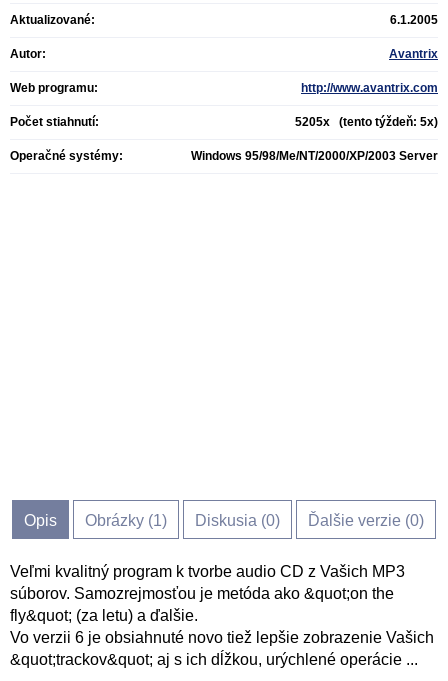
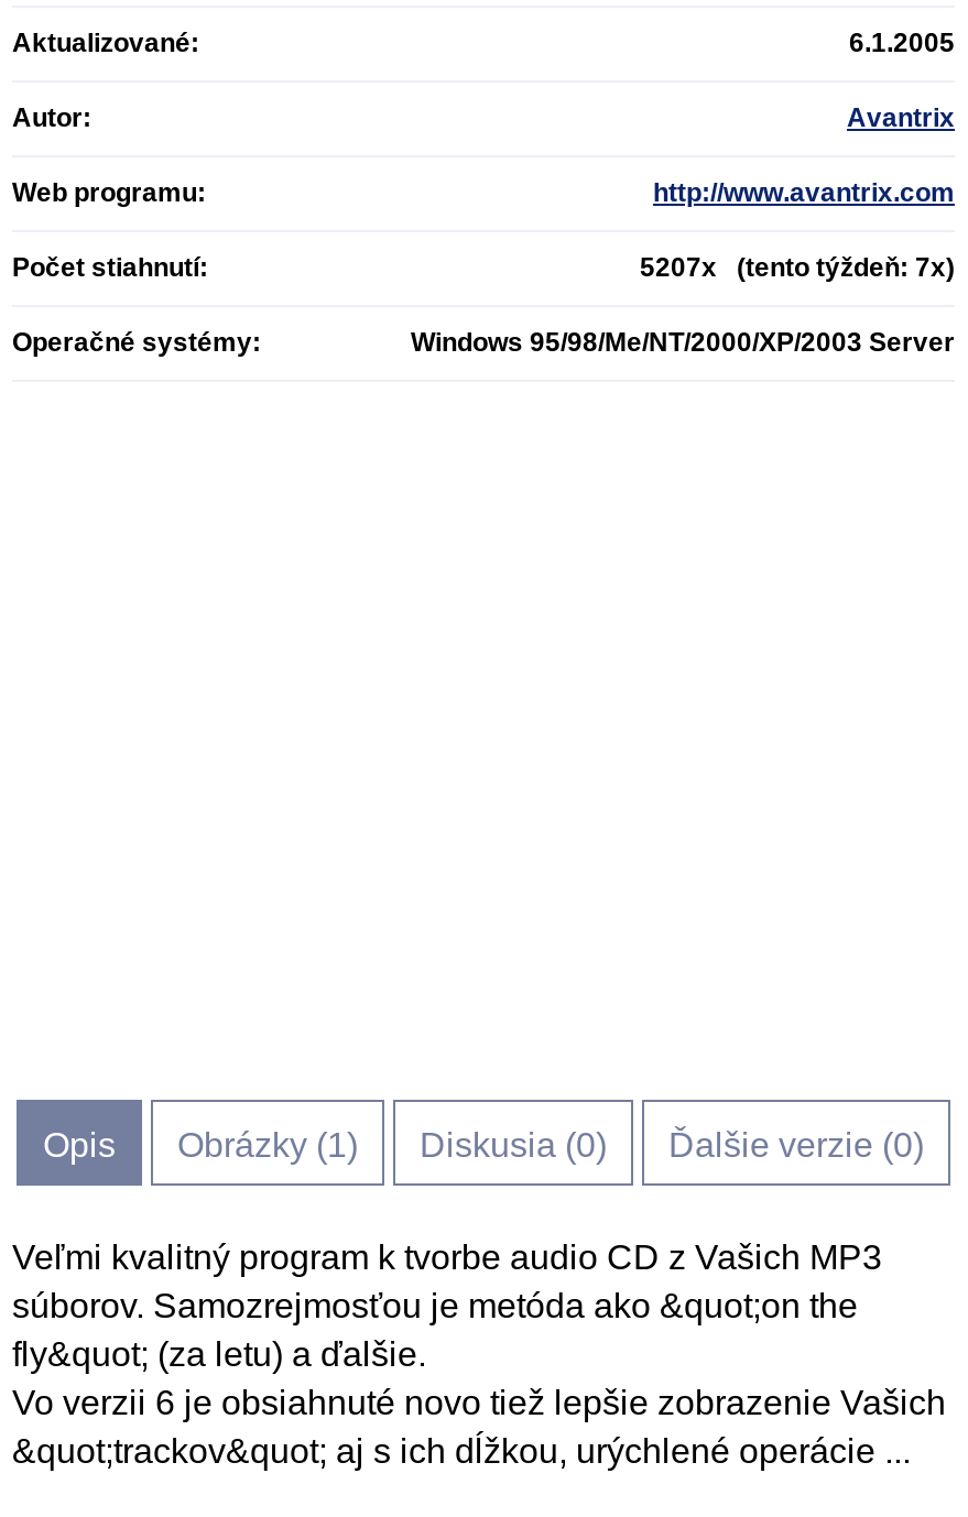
- 5205x (tento týždeň: 5x)
+ 5207x (tento týždeň: 7x)
